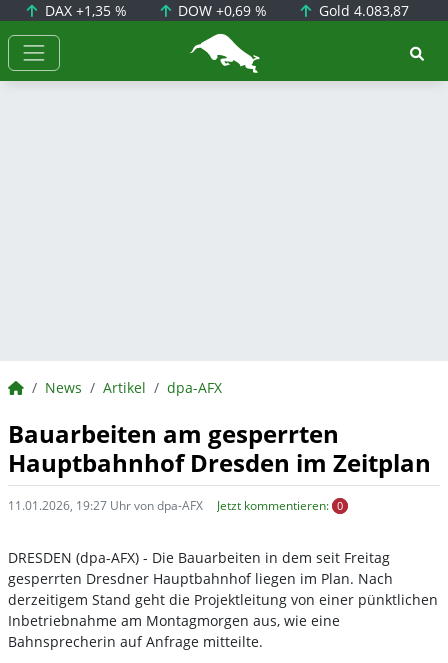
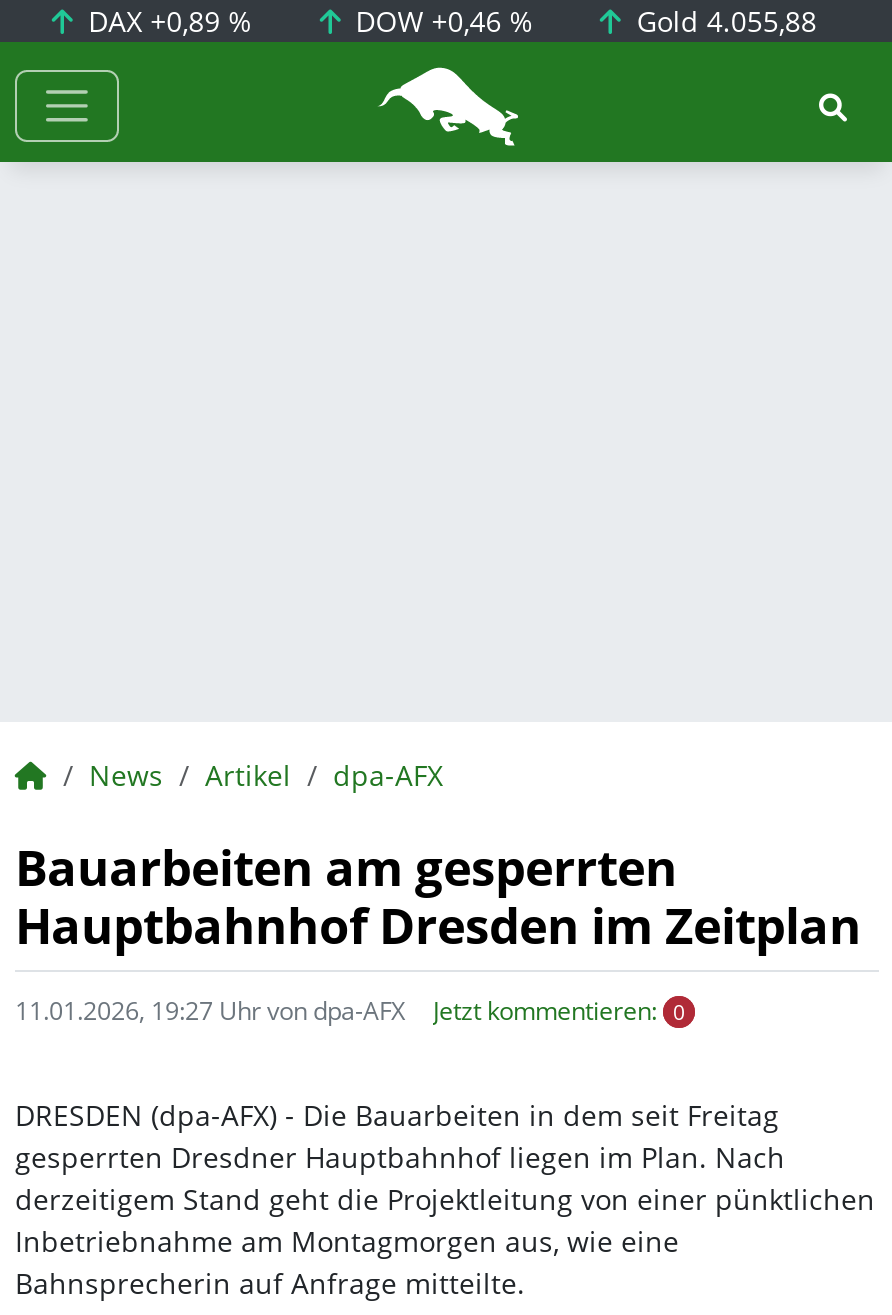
- DAX +1,35 %
+ DAX +0,89 %

- DOW +0,69 %
+ DOW +0,46 %

- Gold 4.083,87
+ Gold 4.055,88
